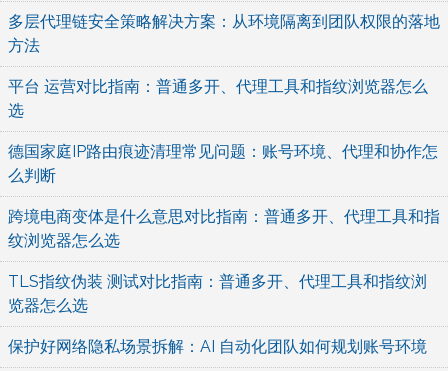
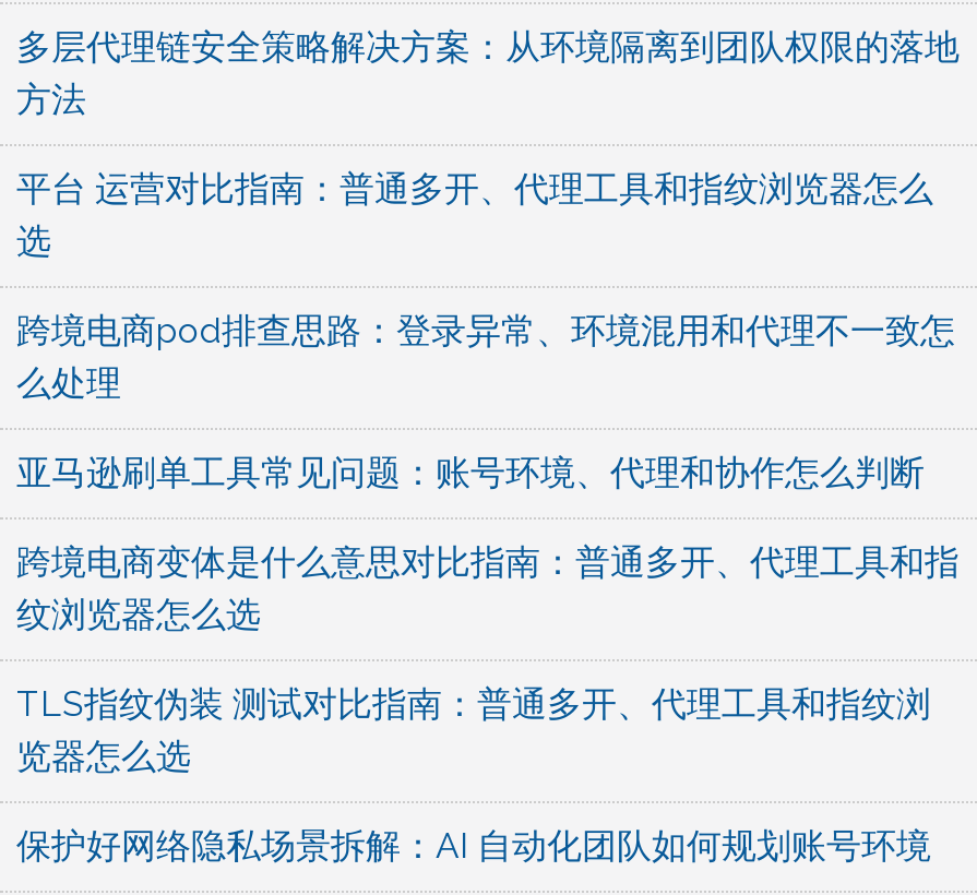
- 德国家庭IP路由痕迹清理常见问题：账号环境、代理和协作怎
- 么判断
+ 跨境电商pod排查思路：登录异常、环境混用和代理不一致怎
+ 么处理
+ 亚马逊刷单工具常见问题：账号环境、代理和协作怎么判断
